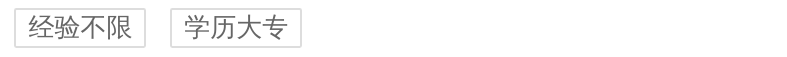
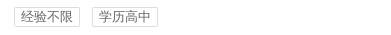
- 学历大专
+ 学历高中
